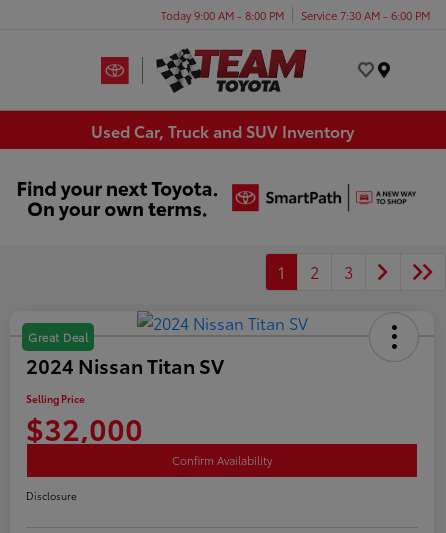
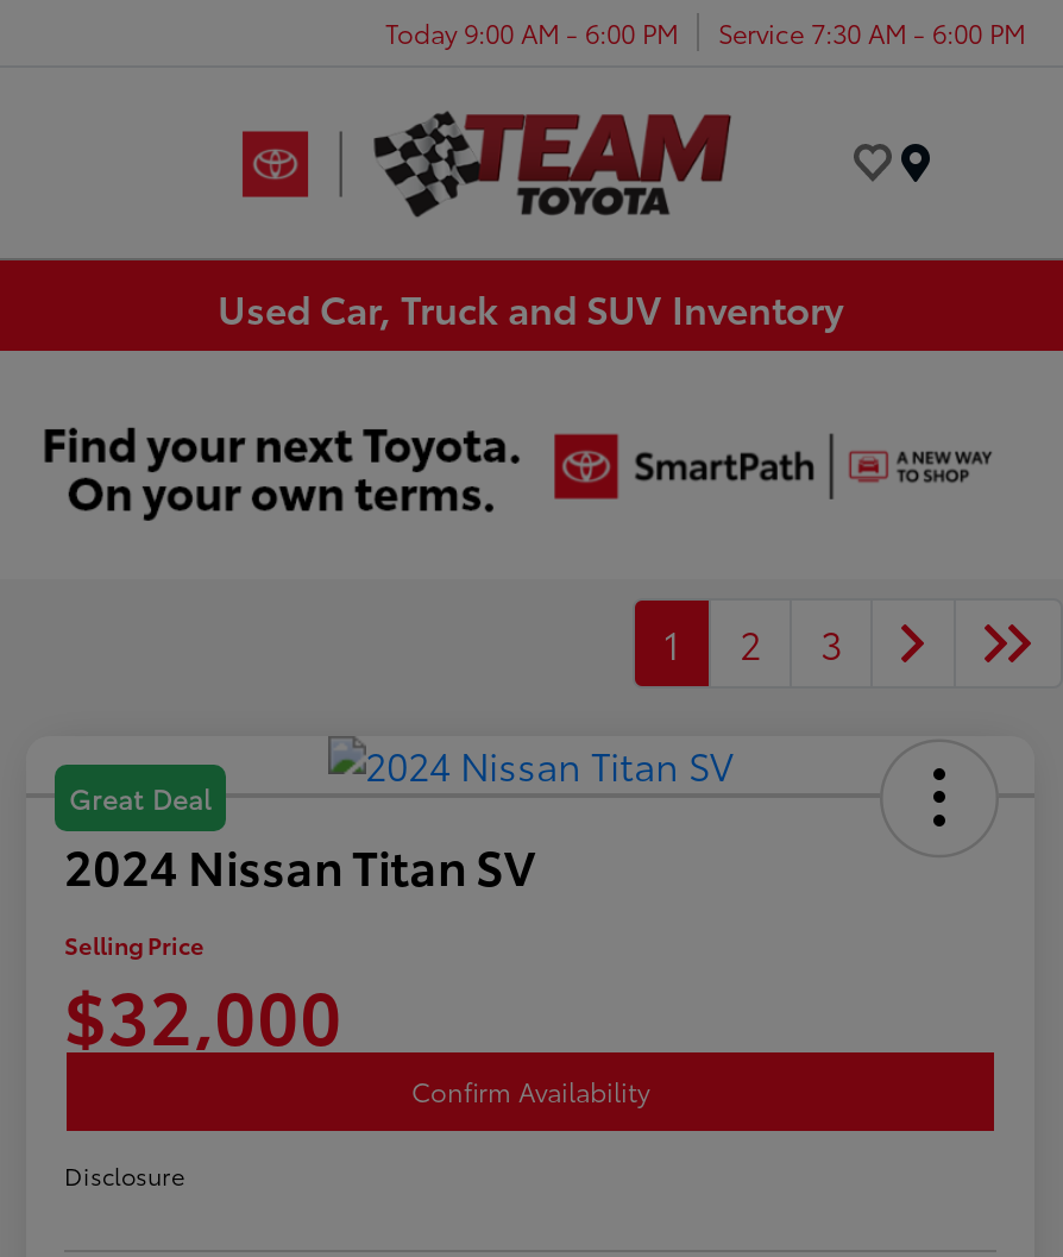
- Today 9:00 AM - 8:00 PM Service 7:30 AM - 6:00 PM
+ Today 9:00 AM - 6:00 PM Service 7:30 AM - 6:00 PM
